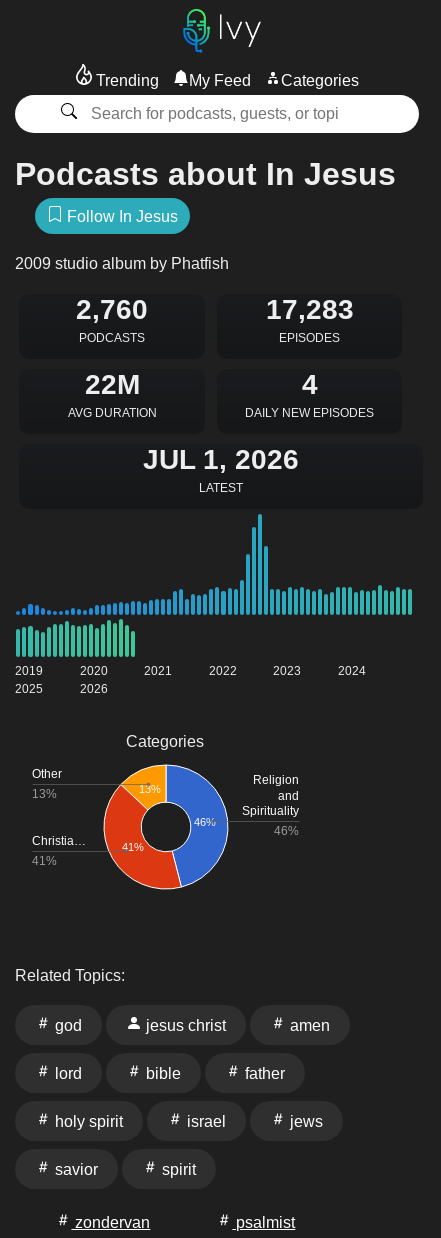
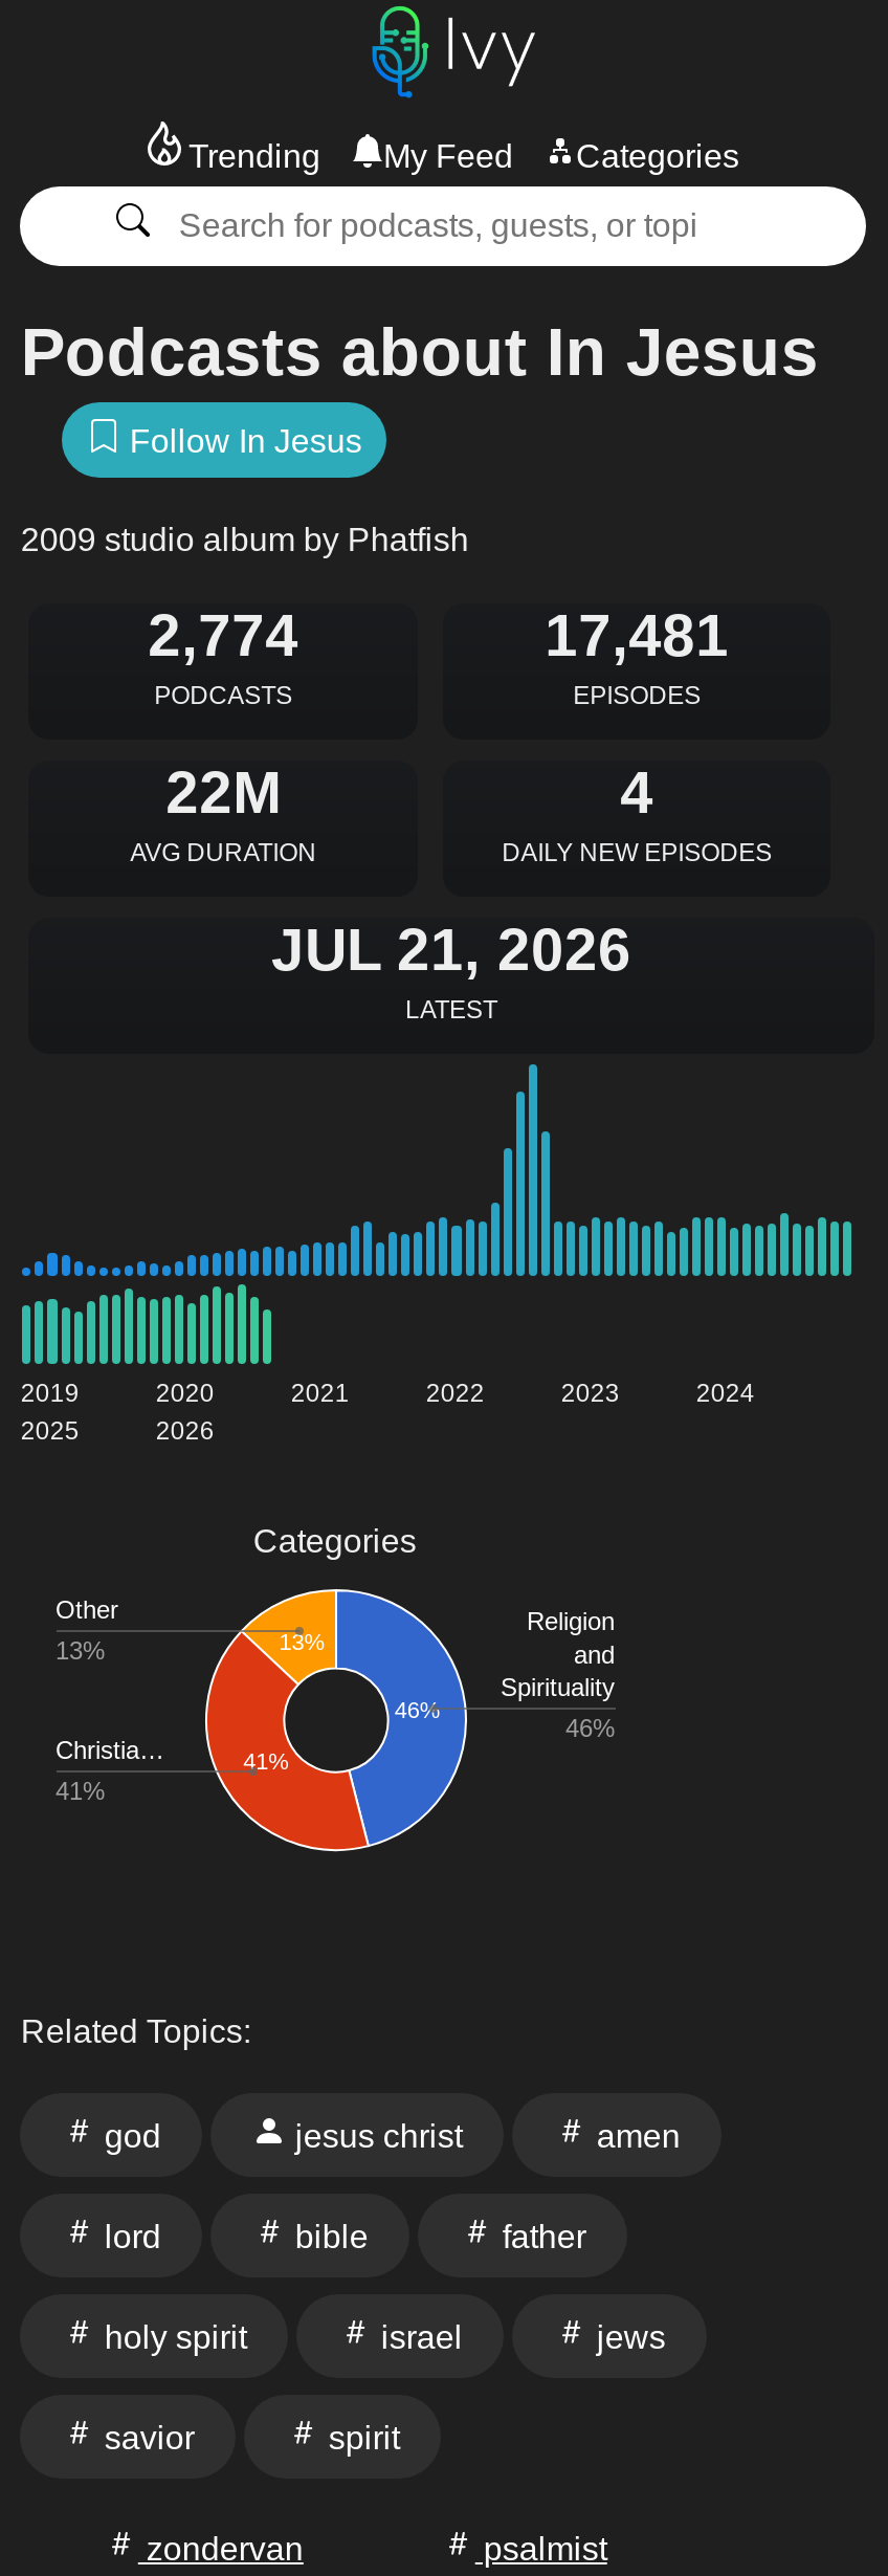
- 2,760
+ 2,774

- 17,283
+ 17,481

- JUL 1, 2026
+ JUL 21, 2026
